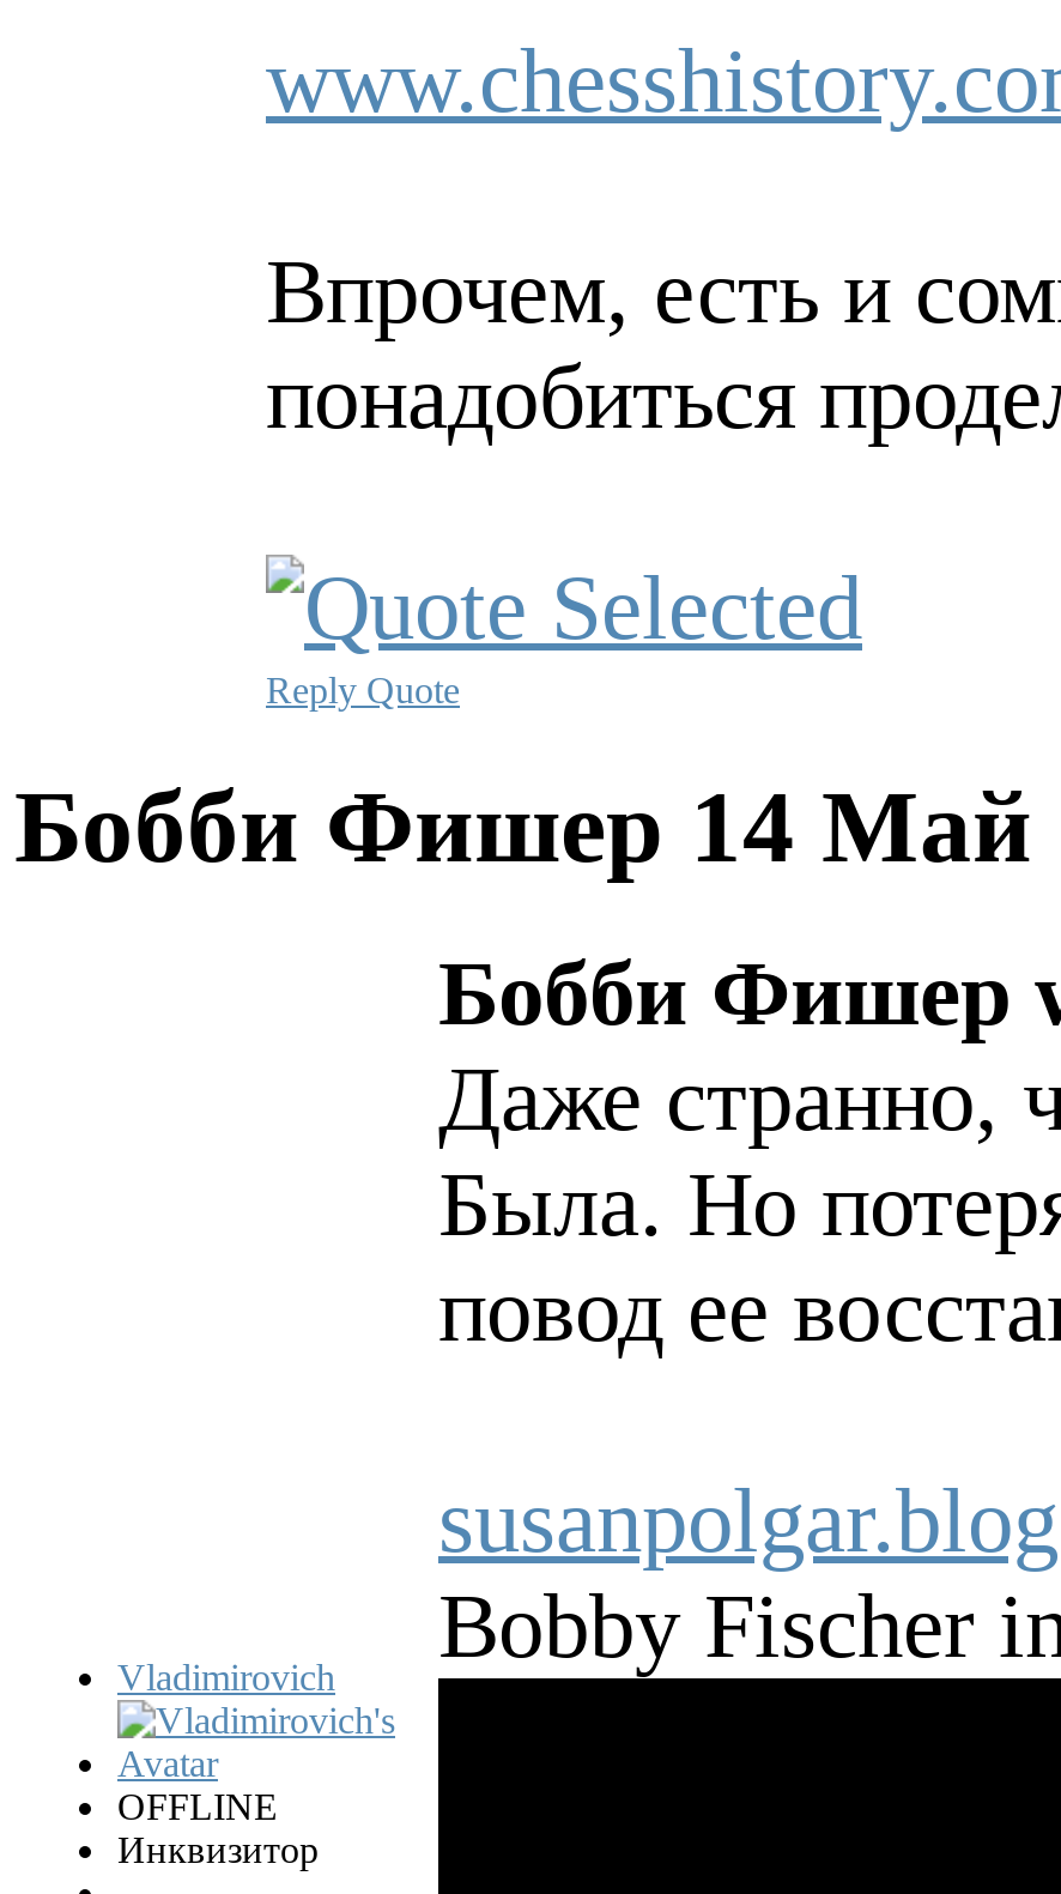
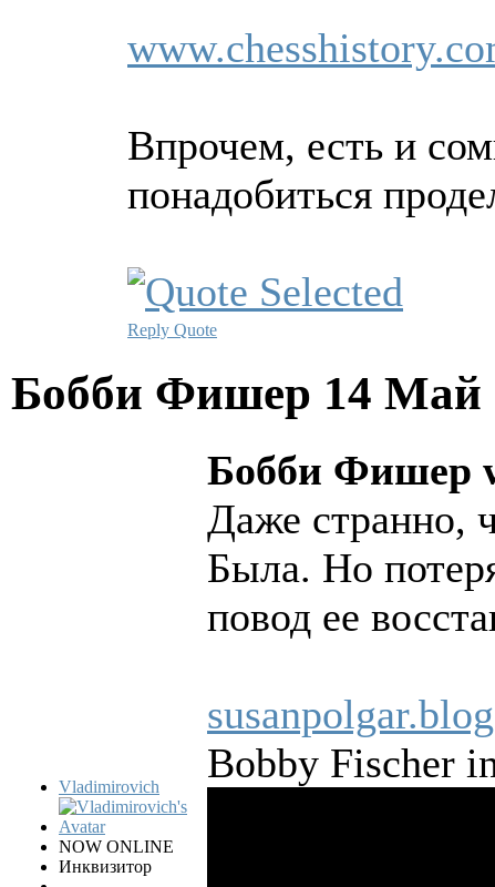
- OFFLINE
+ NOW ONLINE
